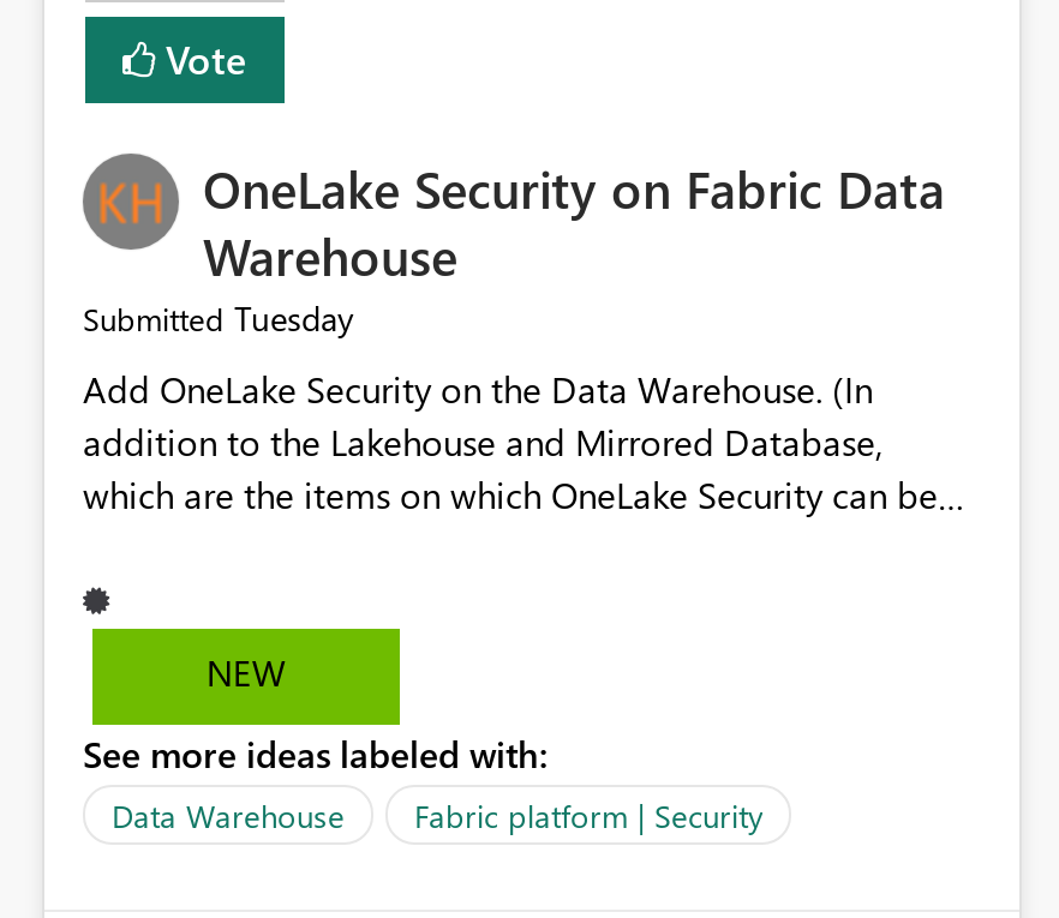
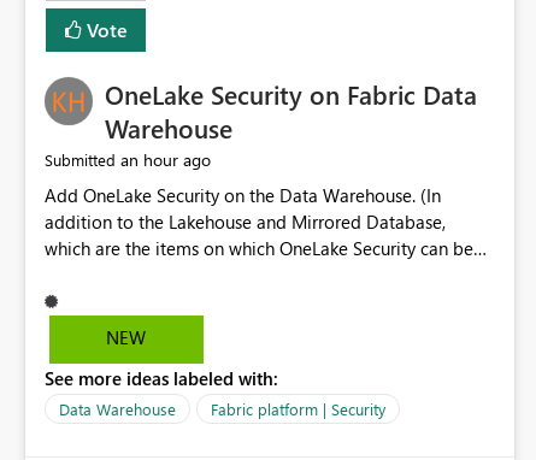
- Submitted Tuesday
+ Submitted an hour ago
